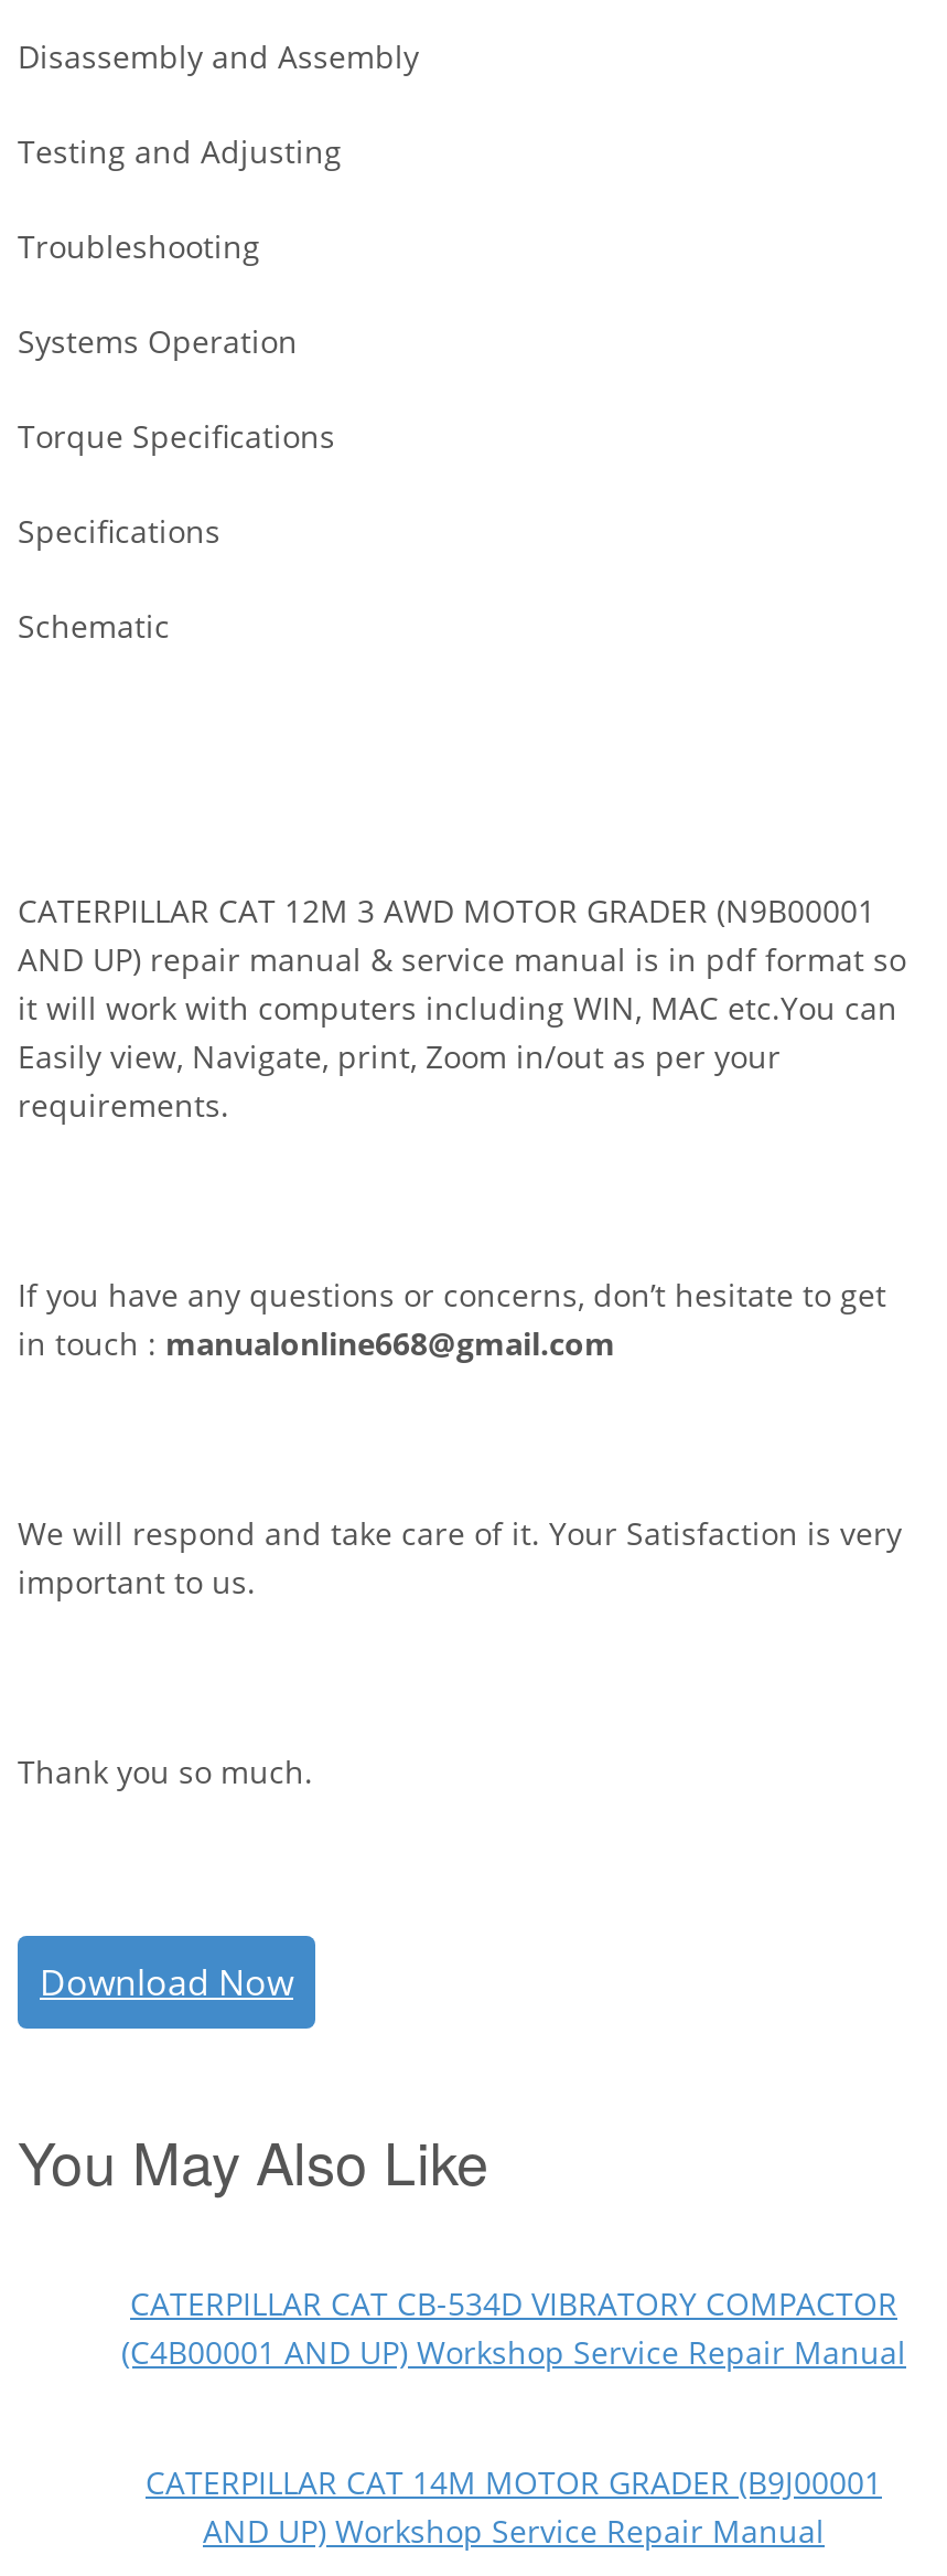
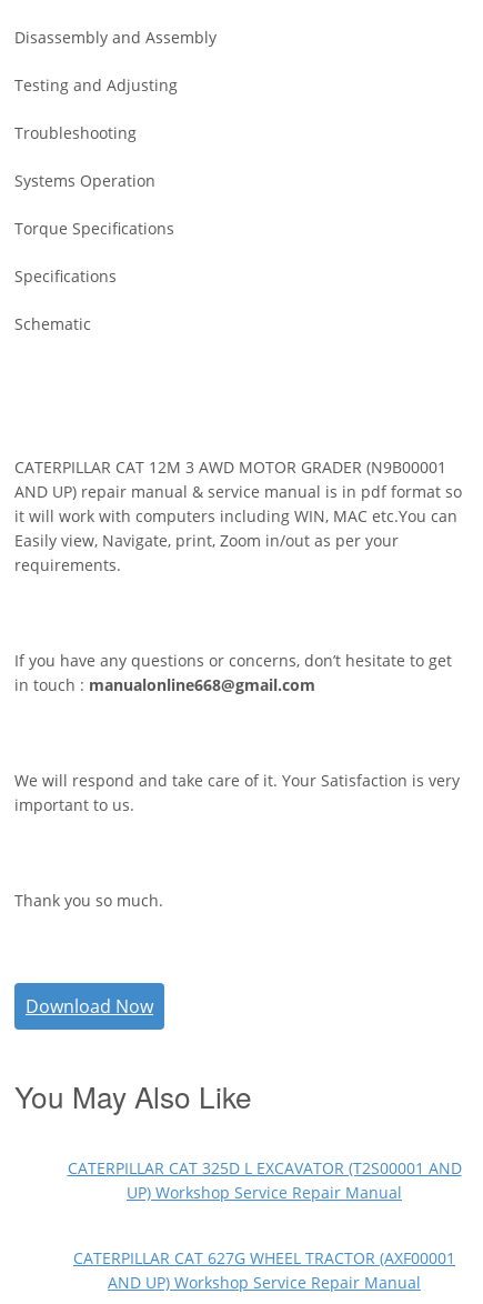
- CATERPILLAR CAT CB-534D VIBRATORY COMPACTOR
- (C4B00001 AND UP) Workshop Service Repair Manual
+ CATERPILLAR CAT 325D L EXCAVATOR (T2S00001 AND
+ UP) Workshop Service Repair Manual

- CATERPILLAR CAT 14M MOTOR GRADER (B9J00001
+ CATERPILLAR CAT 627G WHEEL TRACTOR (AXF00001
